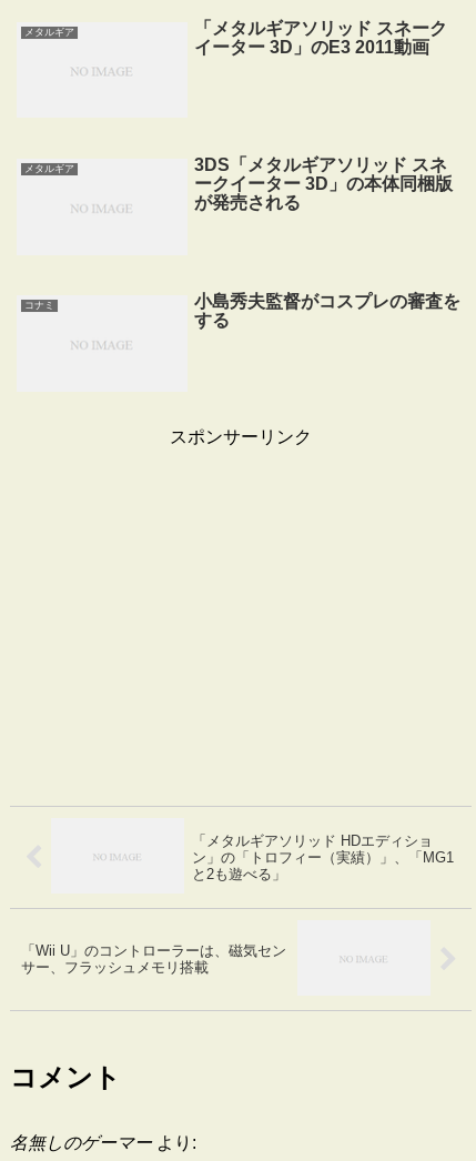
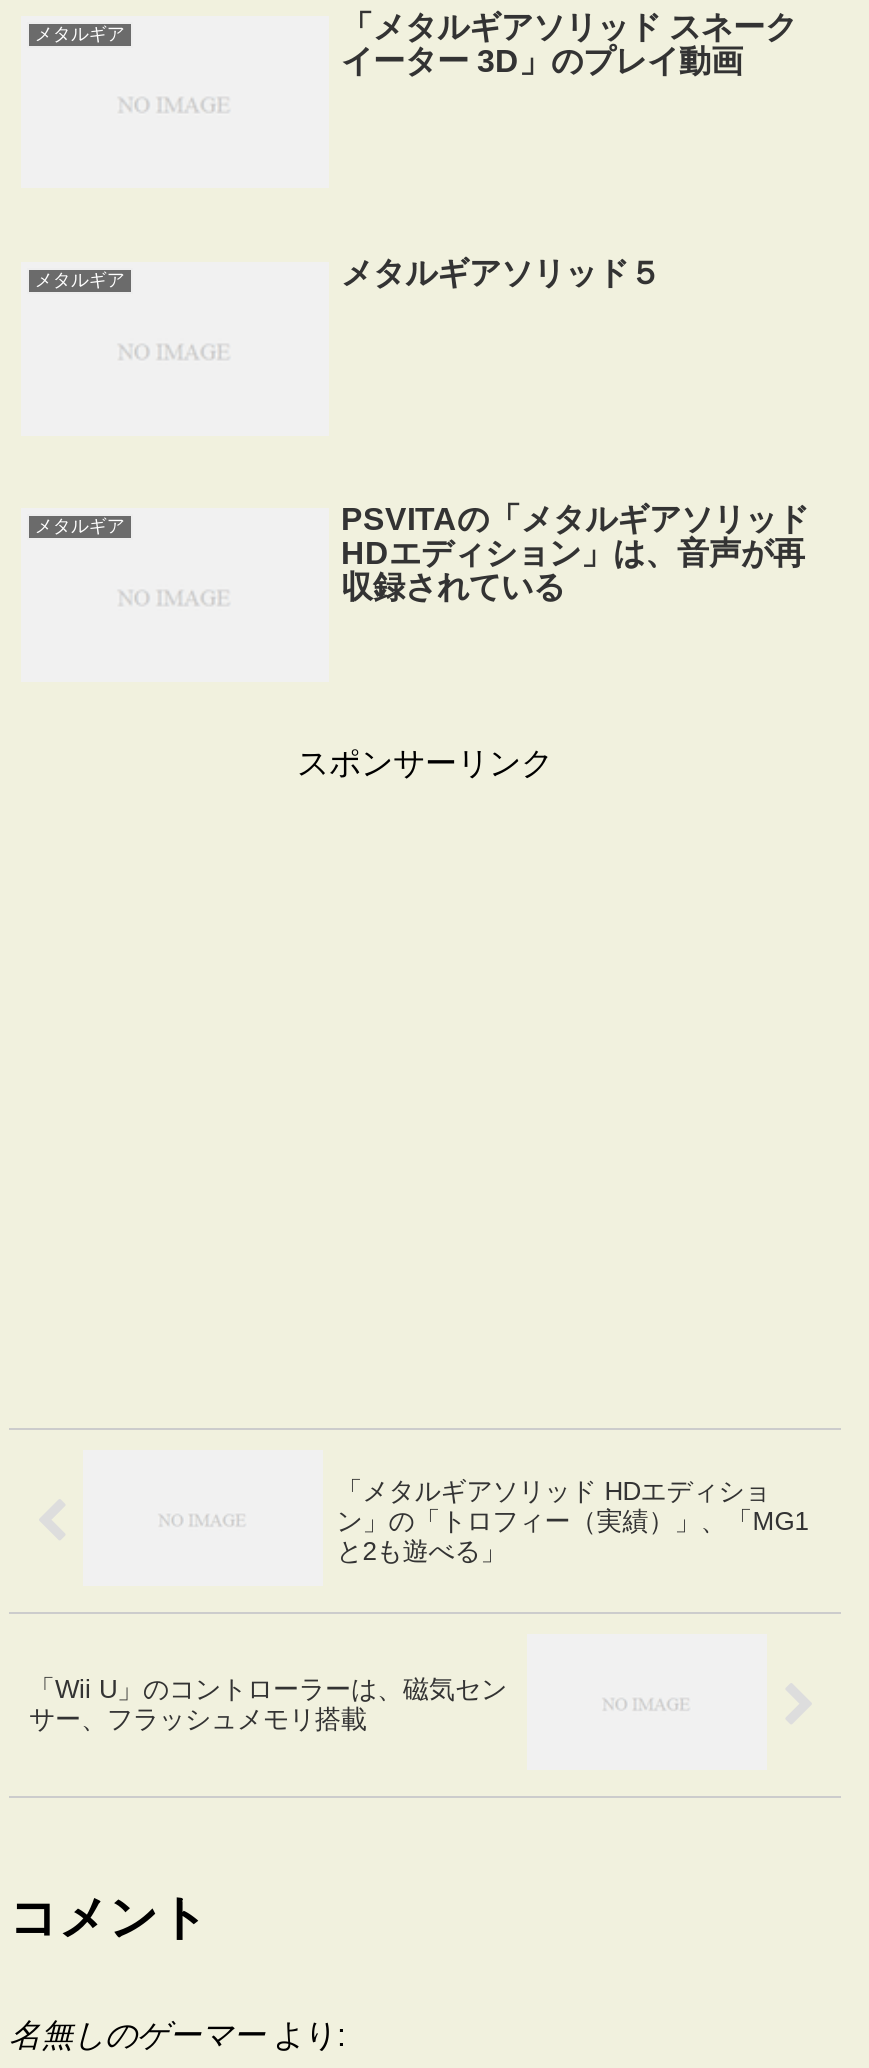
- イーター 3D」のE3 2011動画
+ イーター 3D」のプレイ動画

- 3DS「メタルギアソリッド スネ
- ークイーター 3D」の本体同梱版
- が発売される
+ メタルギアソリッド５

- コナミ
- 小島秀夫監督がコスプレの審査を
- する
+ メタルギア
+ PSVITAの「メタルギアソリッド
+ HDエディション」は、音声が再
+ 収録されている
